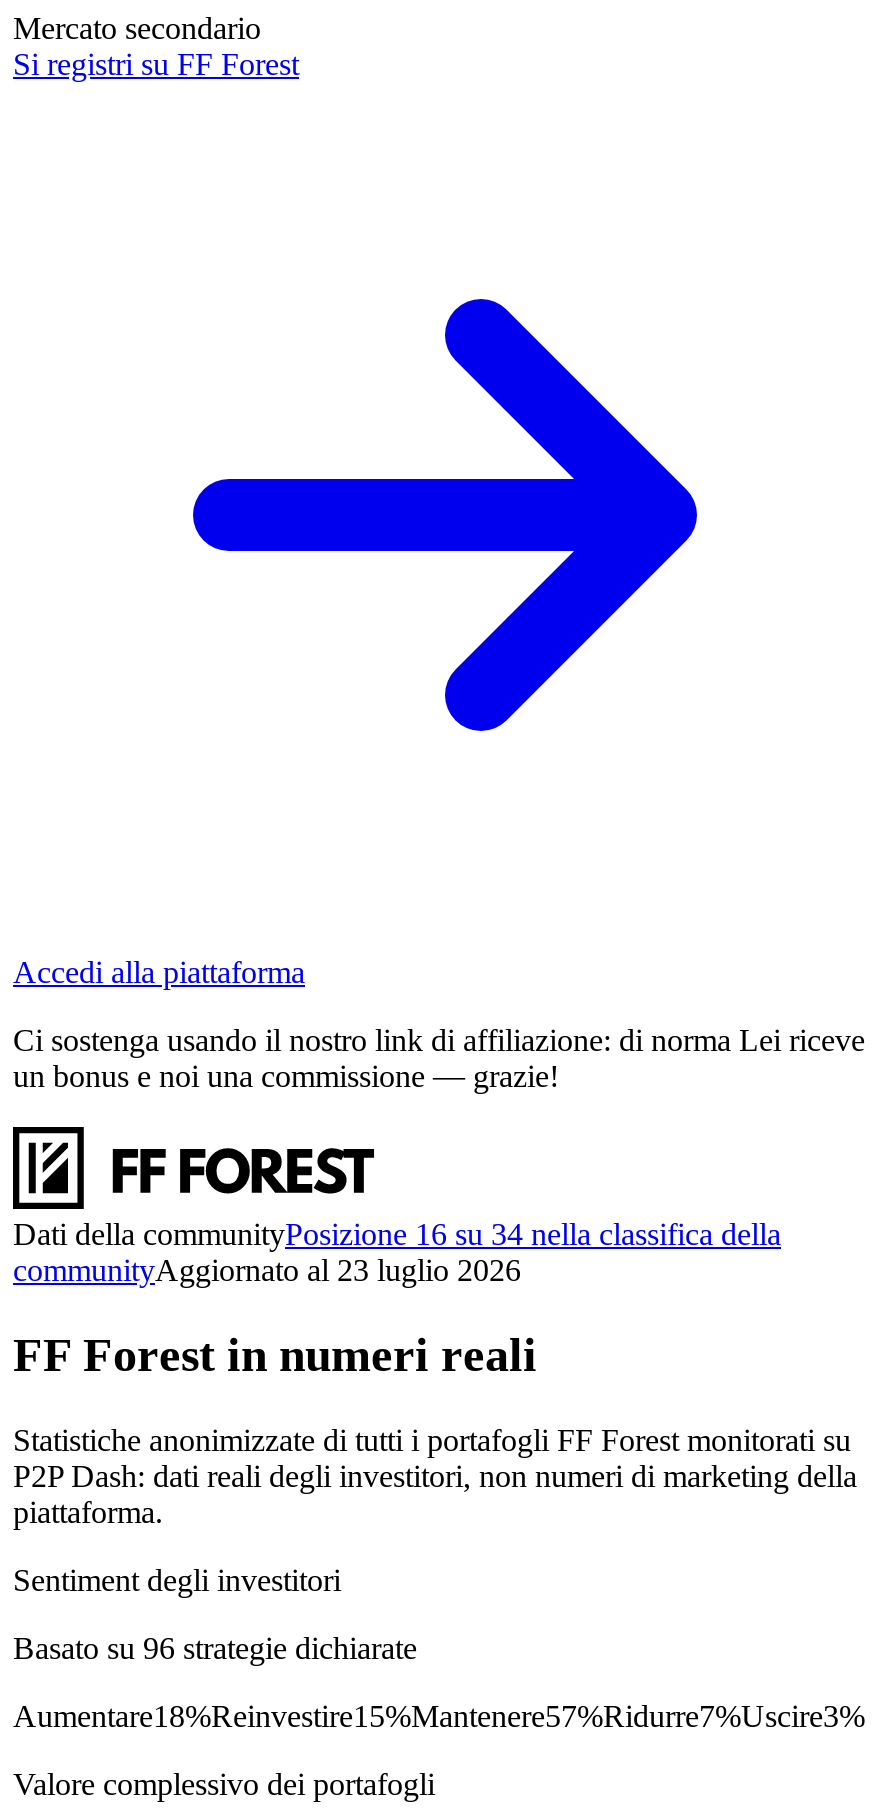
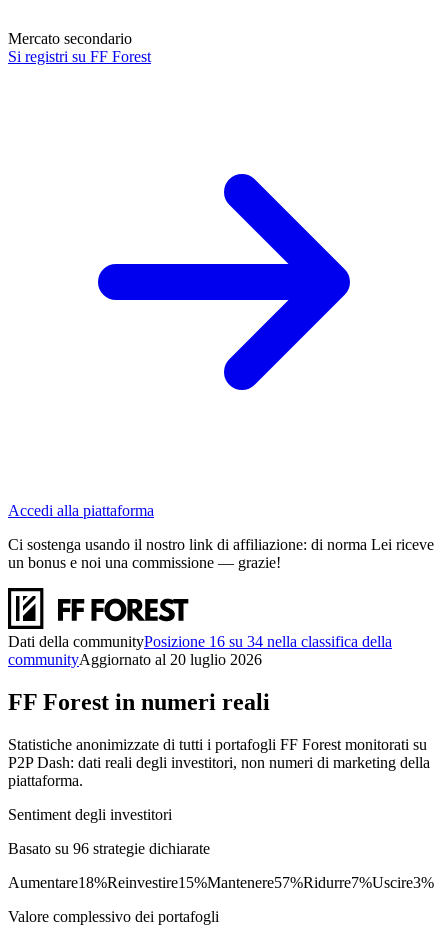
- communityAggiornato al 23 luglio 2026
+ communityAggiornato al 20 luglio 2026
